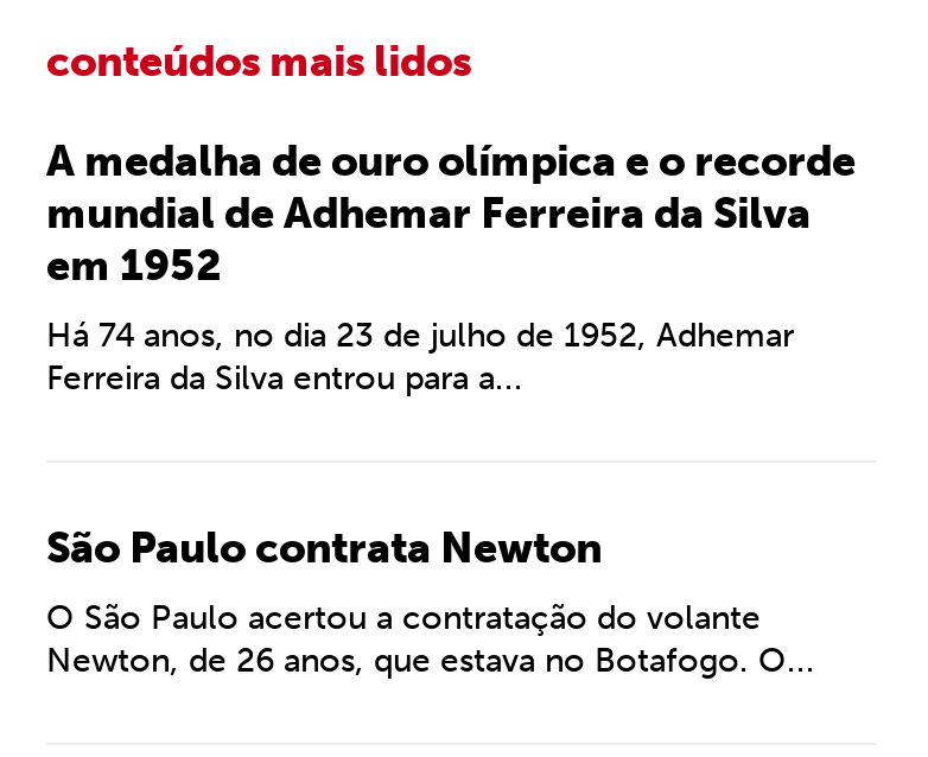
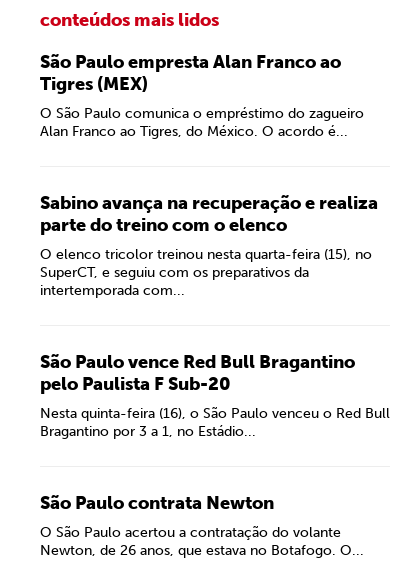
- A medalha de ouro olímpica e o recorde
- mundial de Adhemar Ferreira da Silva
- em 1952
- Há 74 anos, no dia 23 de julho de 1952, Adhemar
- Ferreira da Silva entrou para a...
+ São Paulo empresta Alan Franco ao
+ Tigres (MEX)
+ O São Paulo comunica o empréstimo do zagueiro
+ Alan Franco ao Tigres, do México. O acordo é...
+ Sabino avança na recuperação e realiza
+ parte do treino com o elenco
+ O elenco tricolor treinou nesta quarta-feira (15), no
+ SuperCT, e seguiu com os preparativos da
+ intertemporada com...
+ São Paulo vence Red Bull Bragantino
+ pelo Paulista F Sub-20
+ Nesta quinta-feira (16), o São Paulo venceu o Red Bull
+ Bragantino por 3 a 1, no Estádio...
